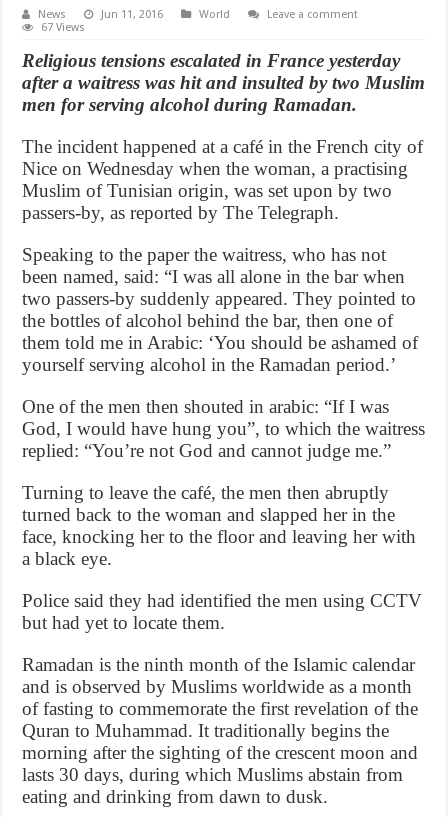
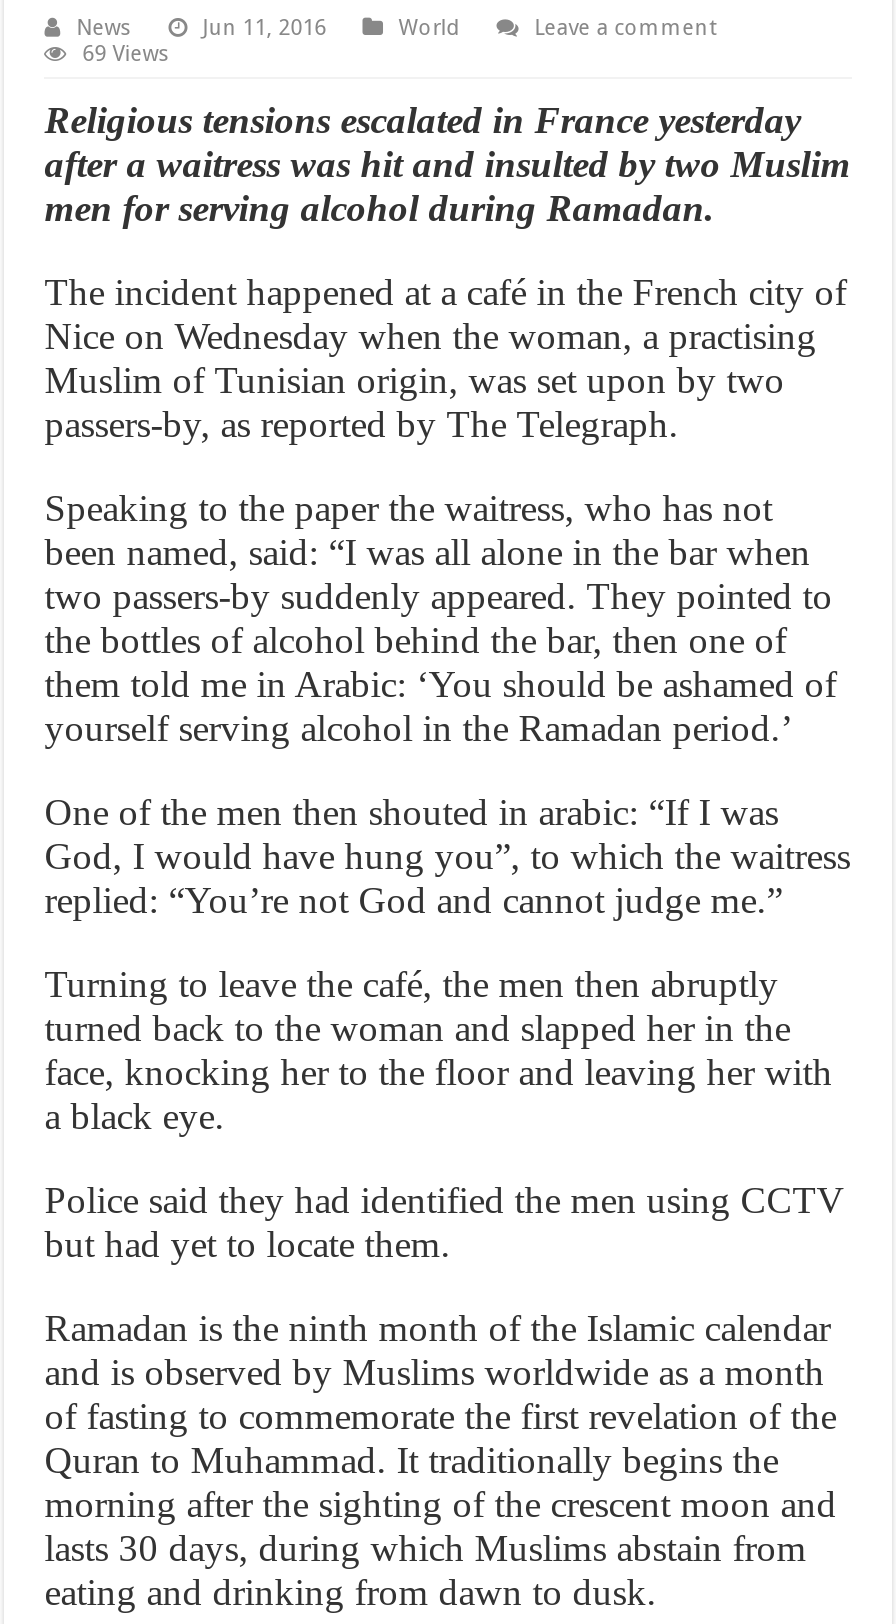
- 67 Views
+ 69 Views
